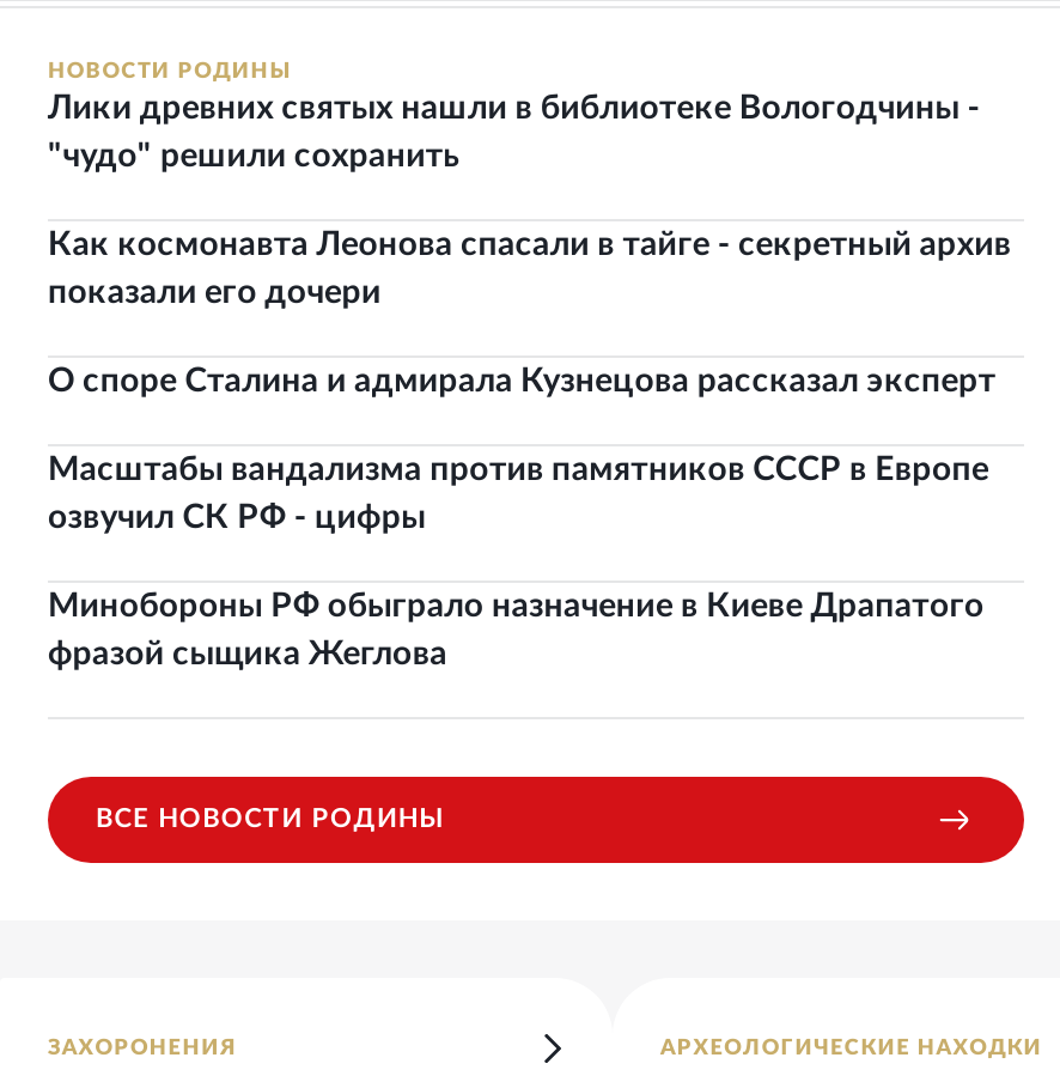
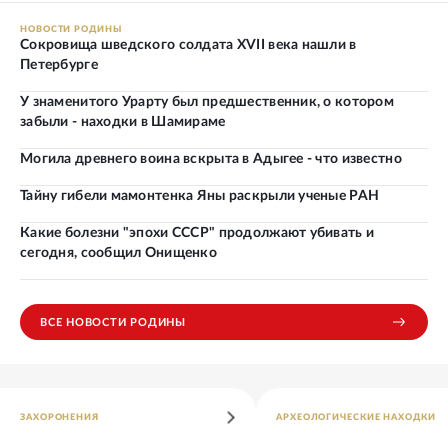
- Лики древних святых нашли в библиотеке Вологодчины -
- "чудо" решили сохранить
+ Сокровища шведского солдата XVII века нашли в
+ Петербурге

- Как космонавта Леонова спасали в тайге - секретный архив
- показали его дочери
+ У знаменитого Урарту был предшественник, о котором
+ забыли - находки в Шамираме

- О споре Сталина и адмирала Кузнецова рассказал эксперт
+ Могила древнего воина вскрыта в Адыгее - что известно

- Масштабы вандализма против памятников СССР в Европе
- озвучил СК РФ - цифры
+ Тайну гибели мамонтенка Яны раскрыли ученые РАН

- Минобороны РФ обыграло назначение в Киеве Драпатого
- фразой сыщика Жеглова
+ Какие болезни "эпохи СССР" продолжают убивать и
+ сегодня, сообщил Онищенко
